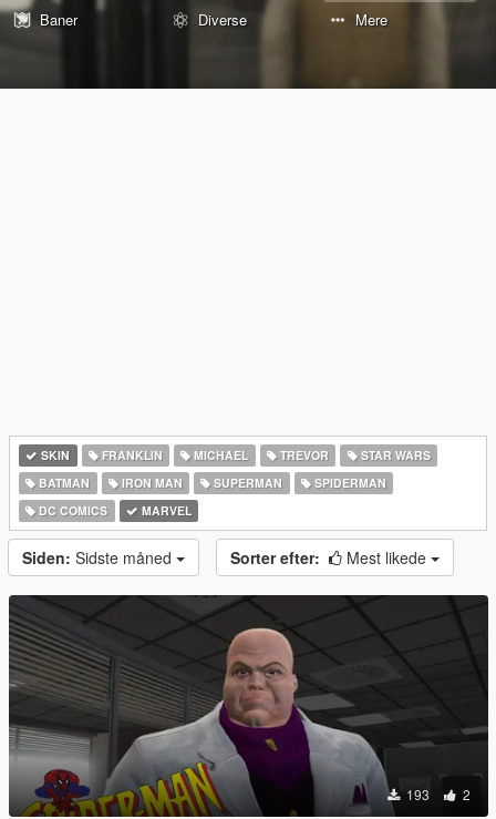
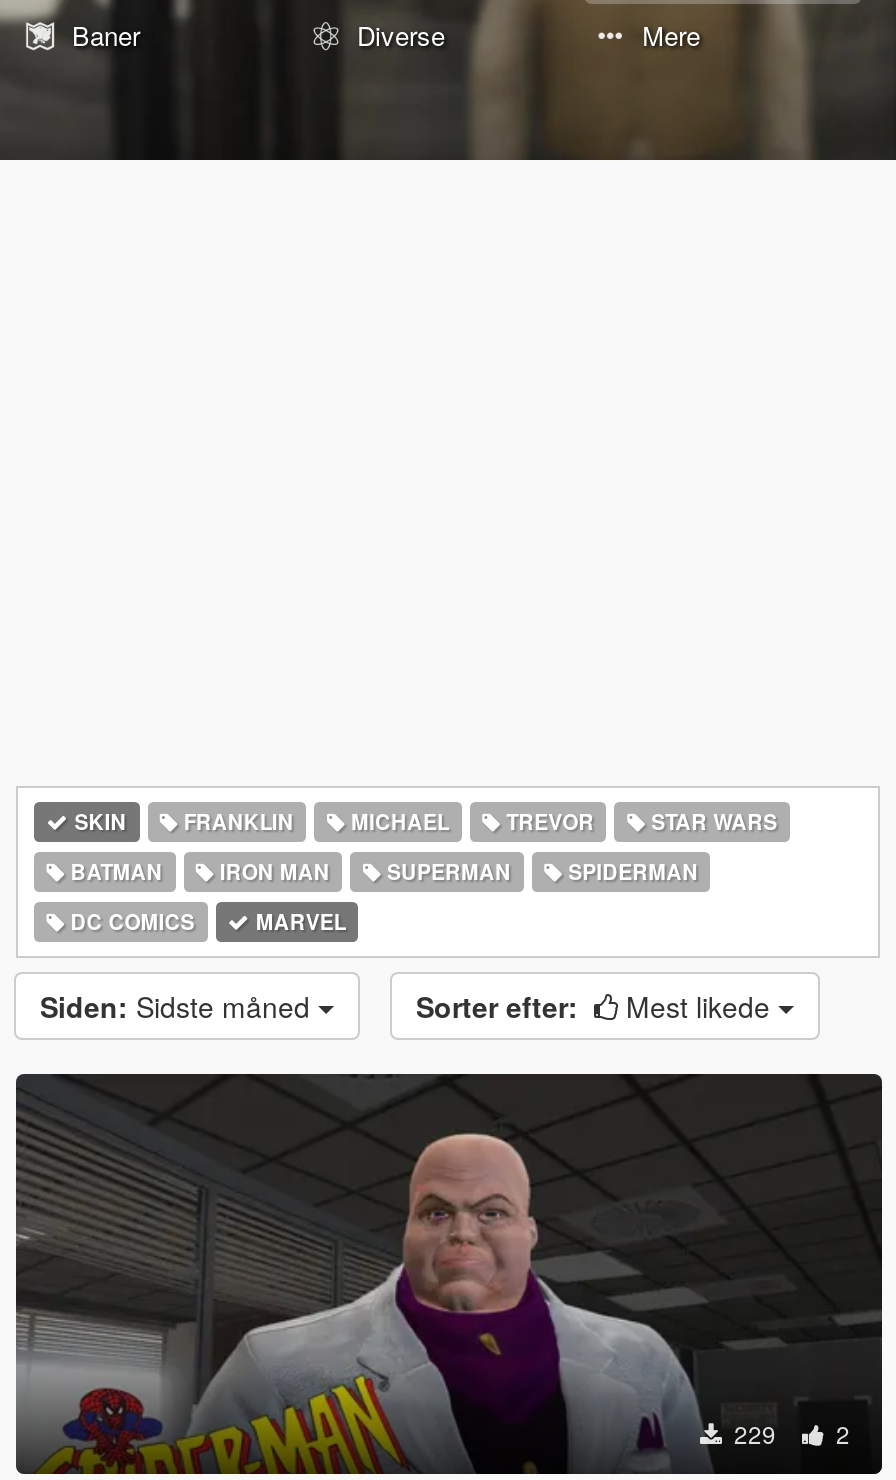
- 193 2
+ 229 2
